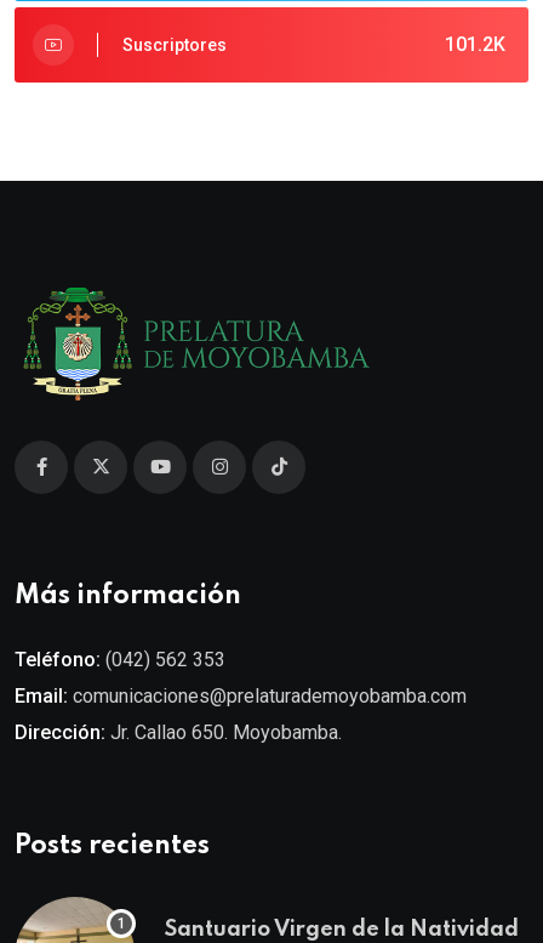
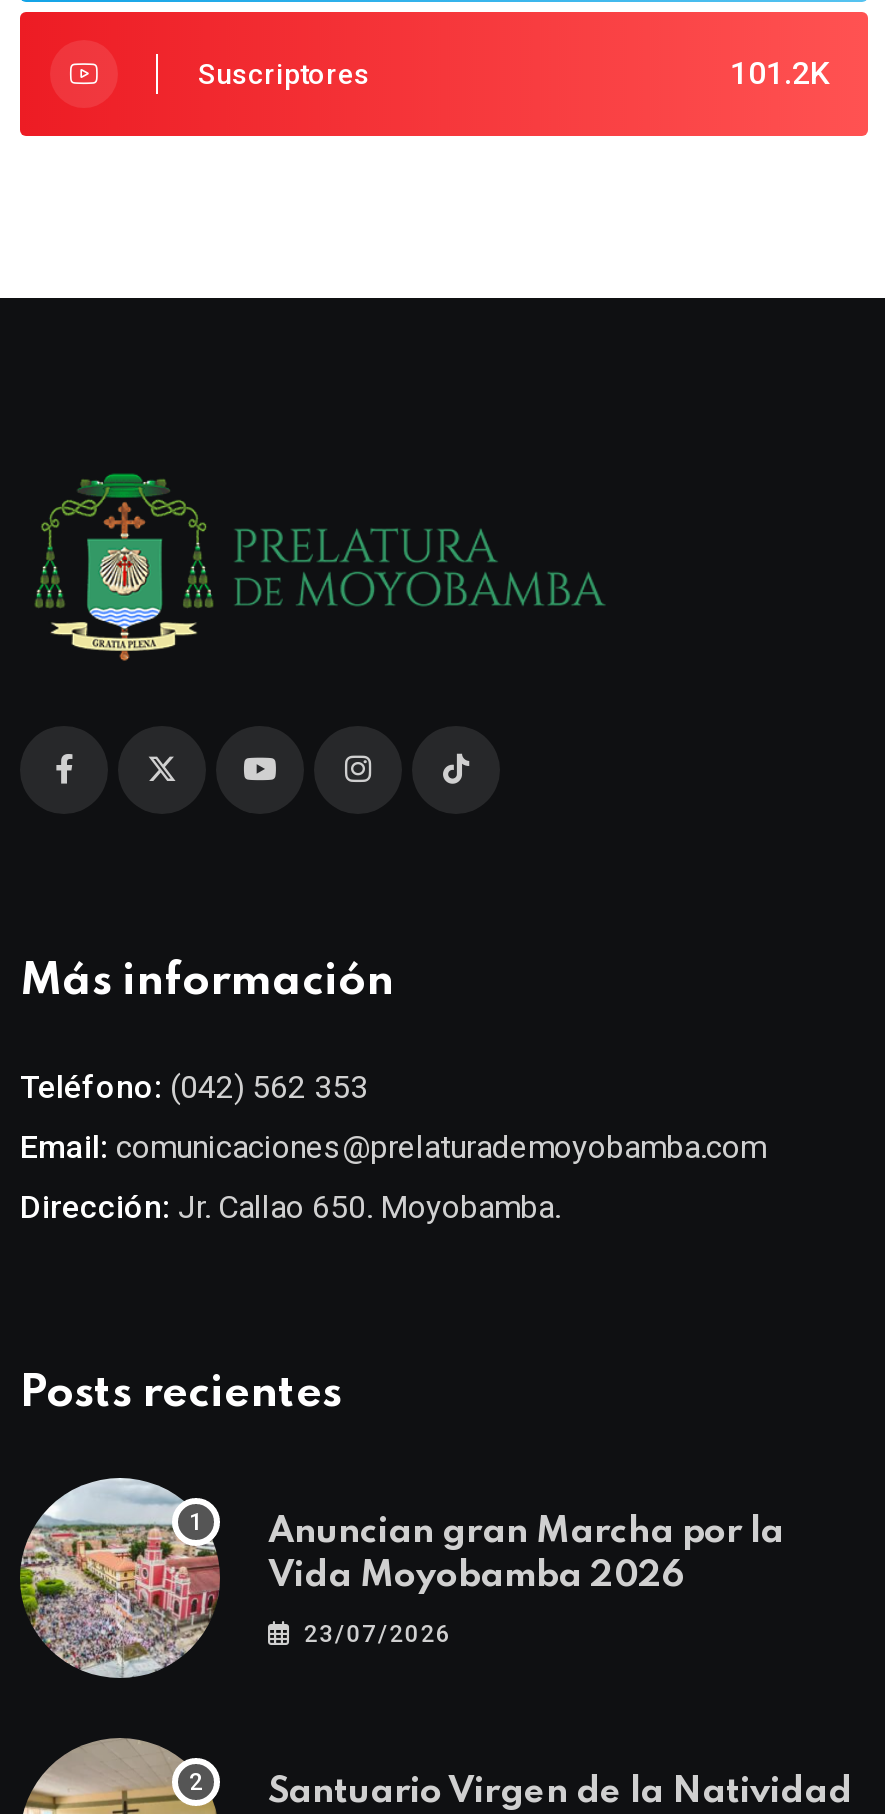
+ [image]
+ Anuncian gran Marcha por la
+ Vida Moyobamba 2026
+ 23/07/2026
